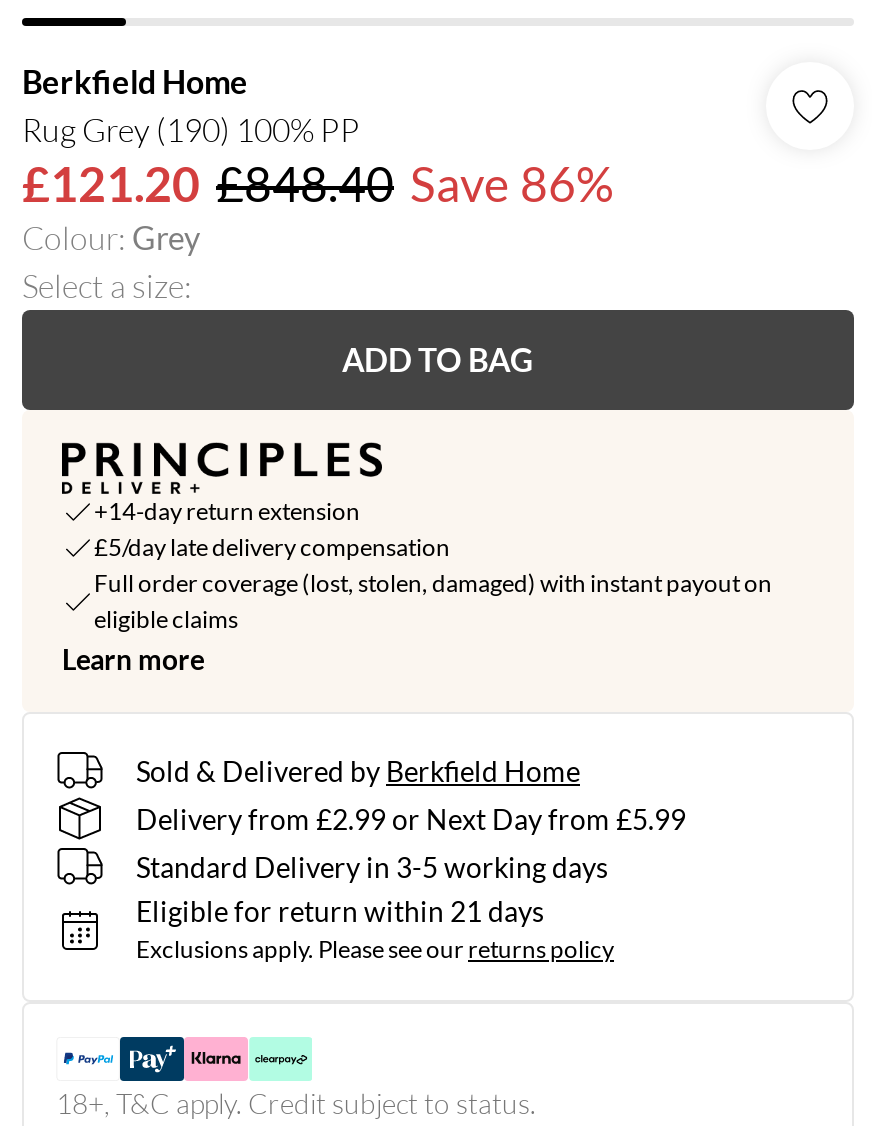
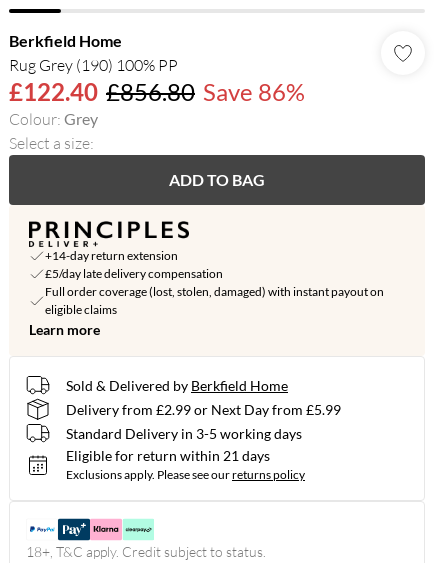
- £121.20 £848.40 Save 86%
+ £122.40 £856.80 Save 86%
